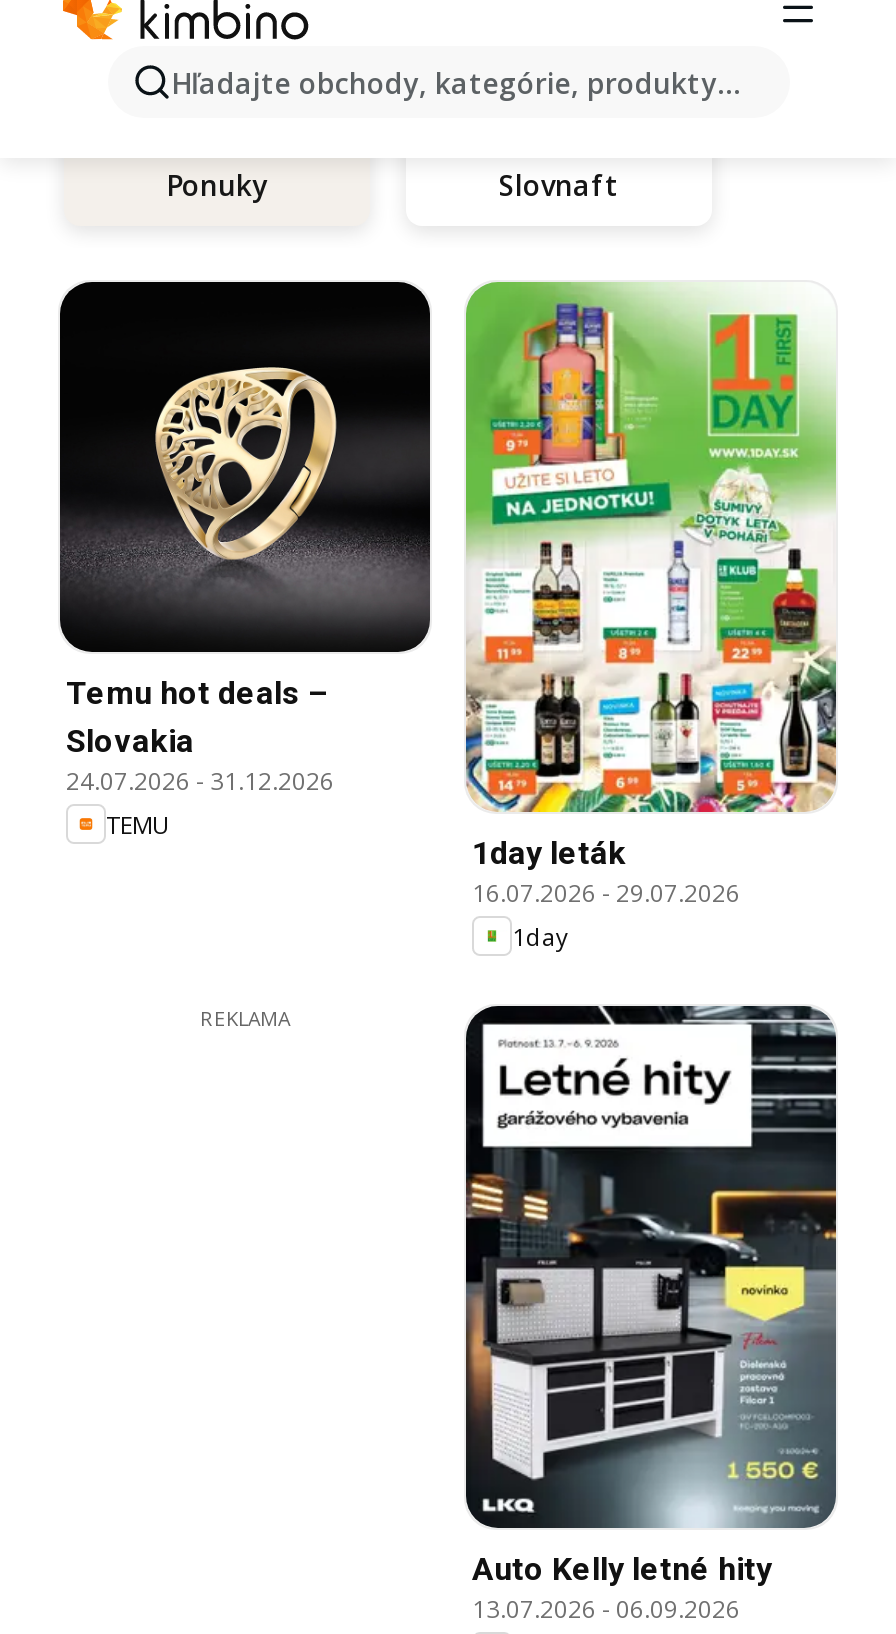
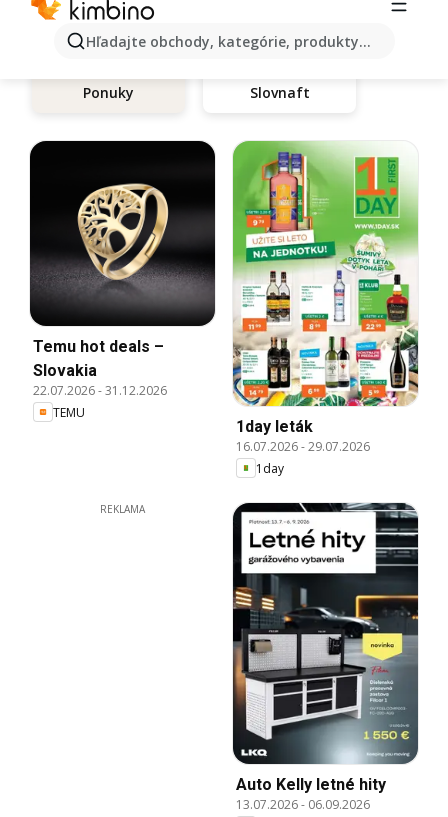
- 24.07.2026 - 31.12.2026
+ 22.07.2026 - 31.12.2026
